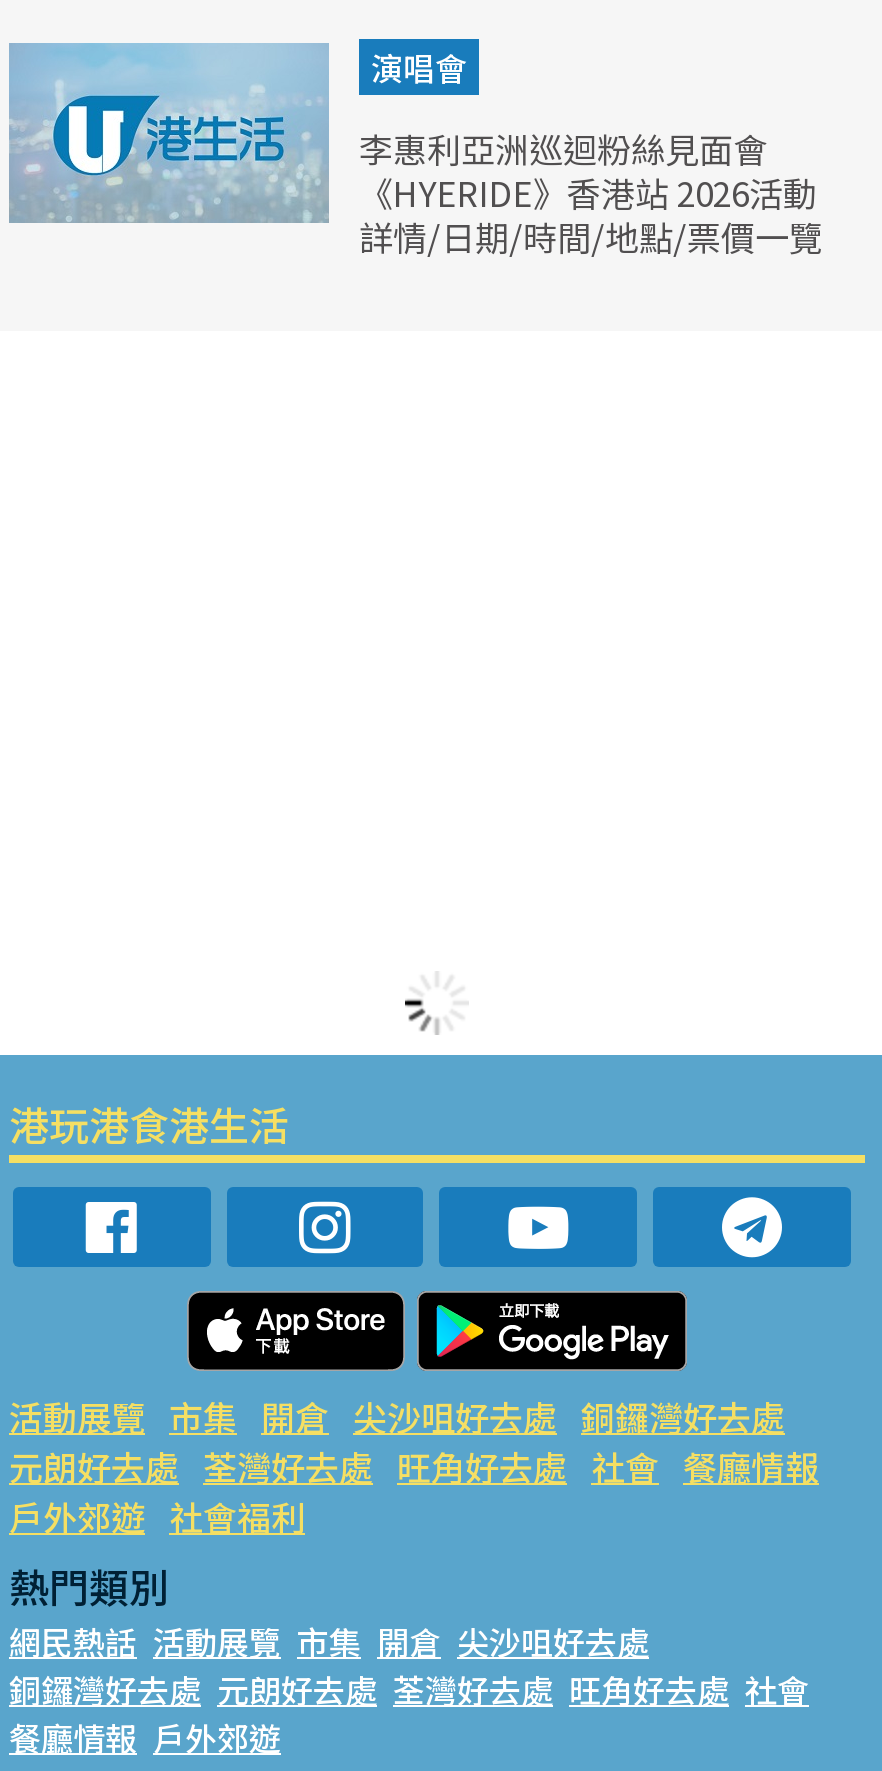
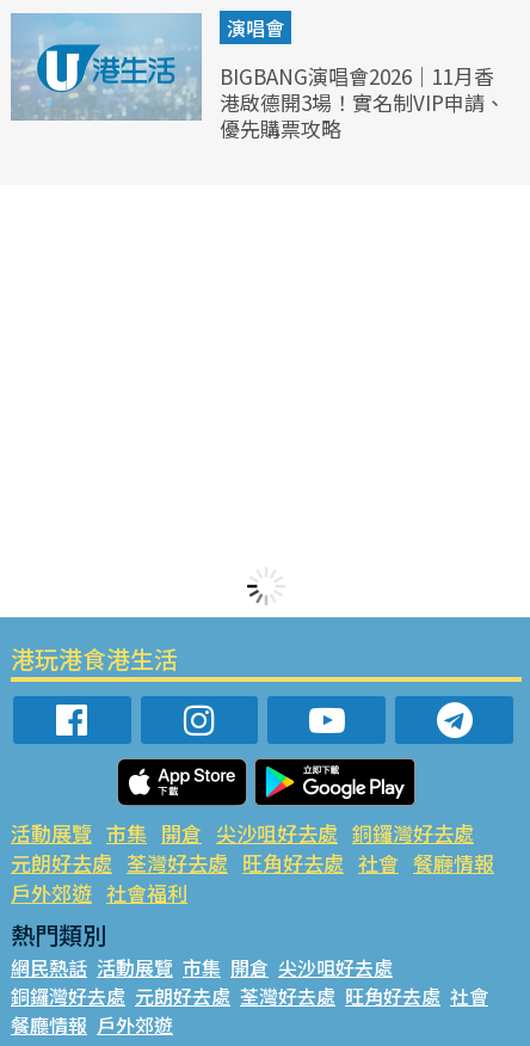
- 李惠利亞洲巡迴粉絲見面會
- 《HYERIDE》香港站 2026活動
- 詳情/日期/時間/地點/票價一覽
+ BIGBANG演唱會2026｜11月香
+ 港啟德開3場！實名制VIP申請、
+ 優先購票攻略
